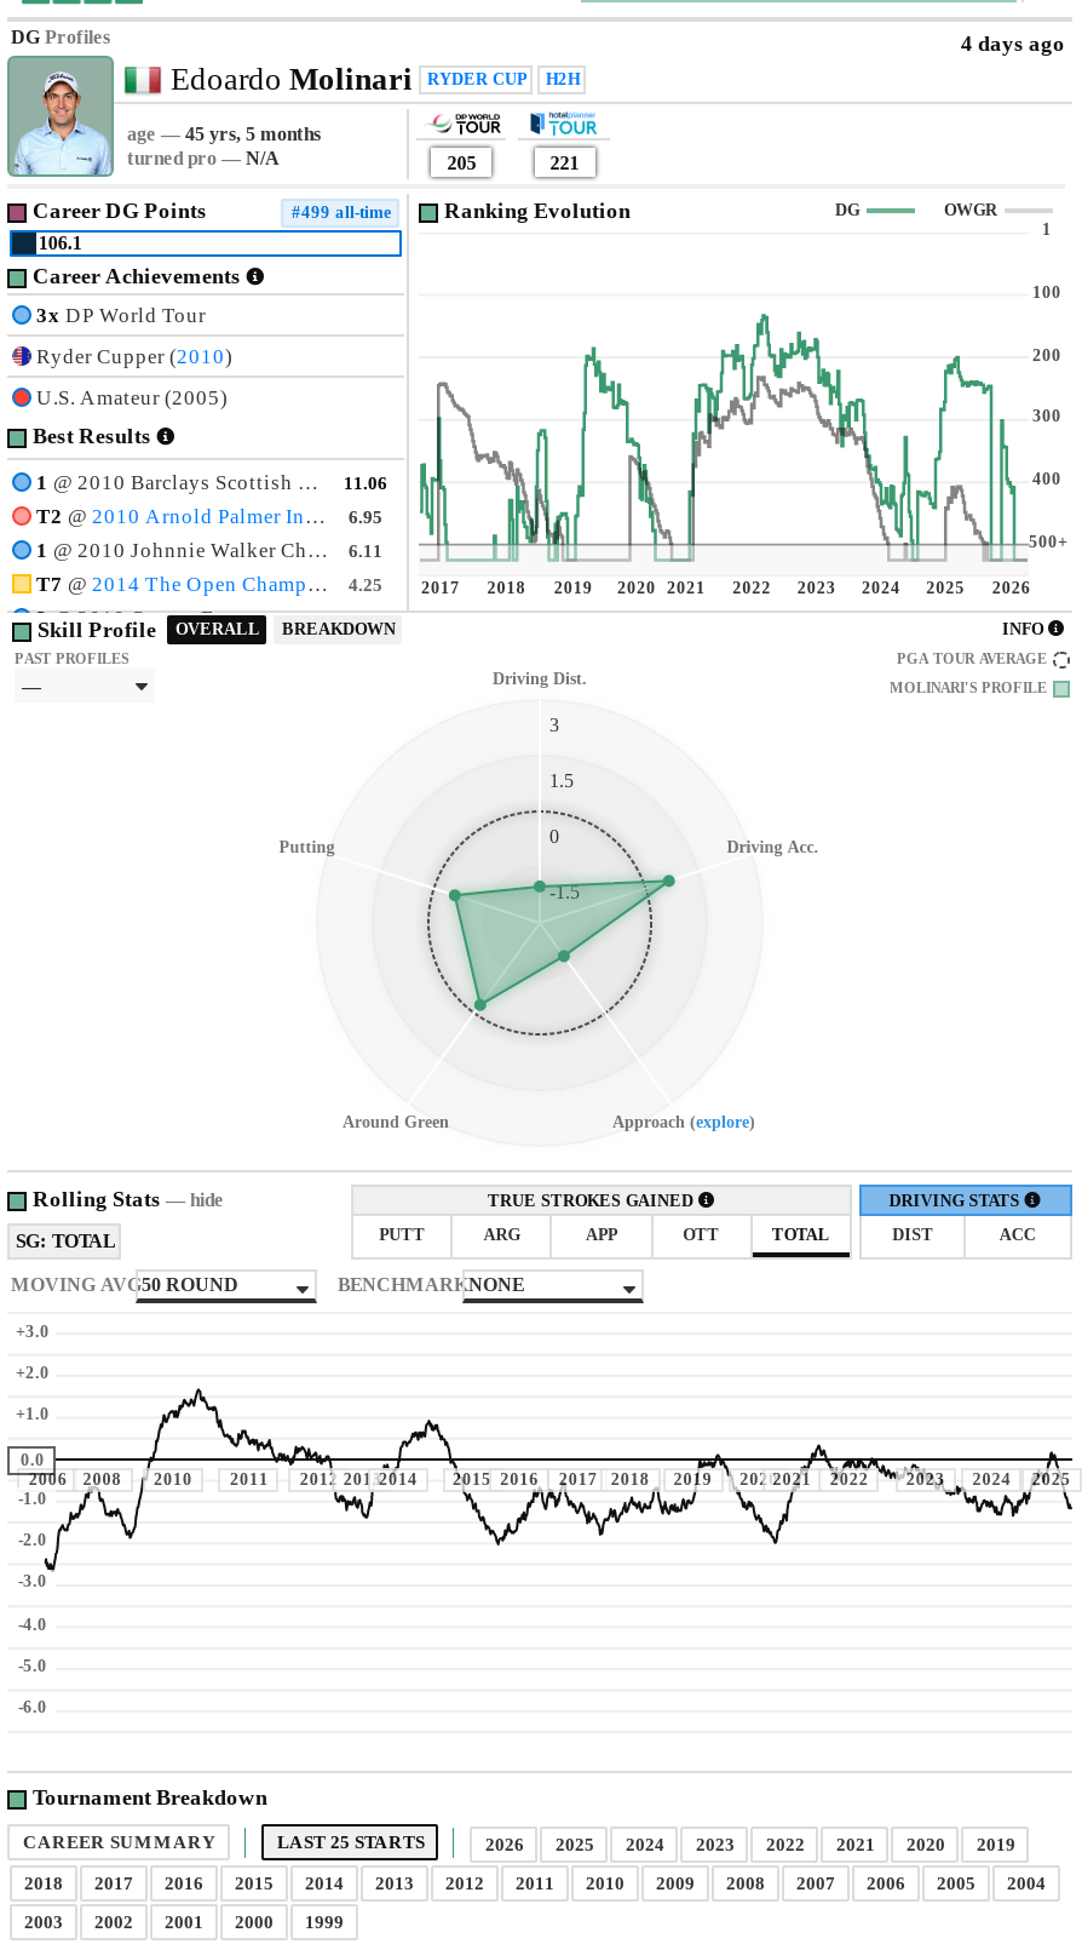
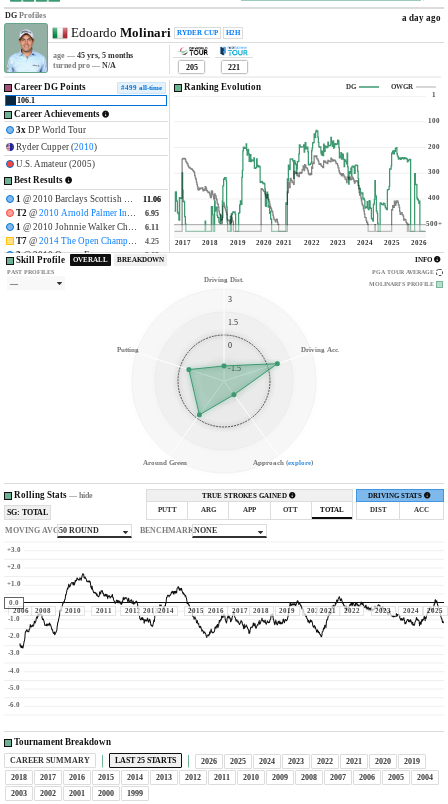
- 4 days ago
+ a day ago
